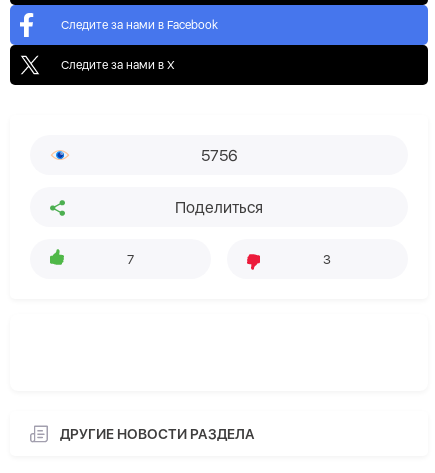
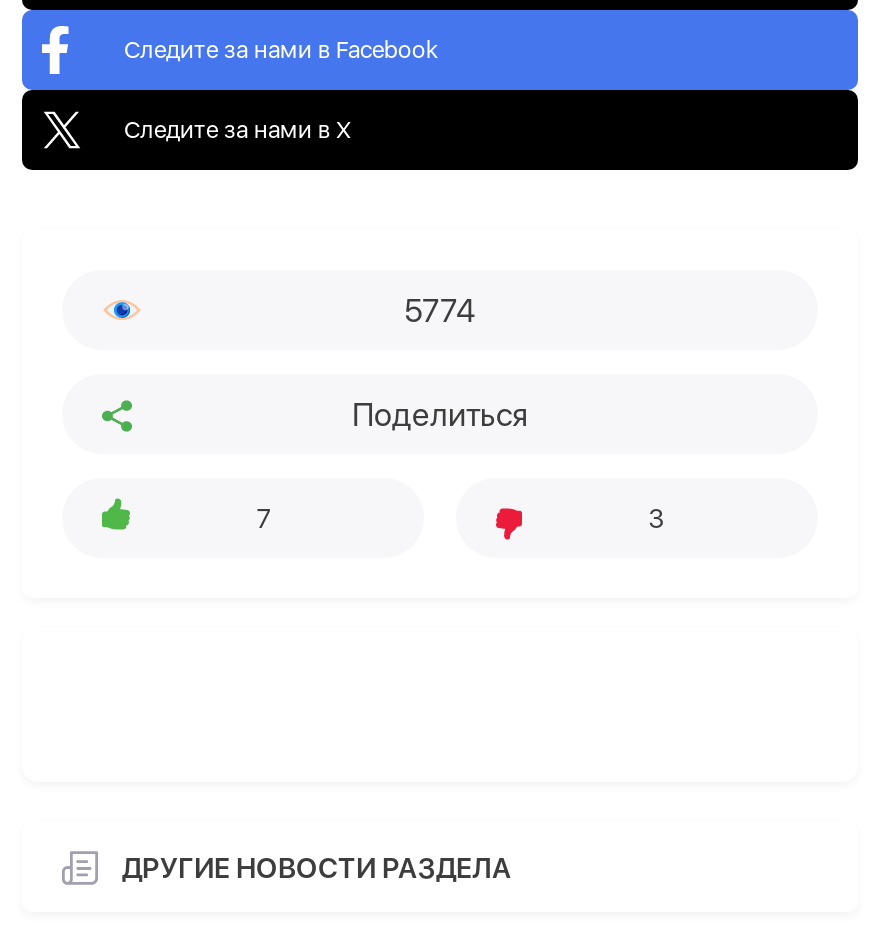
- 5756
+ 5774
